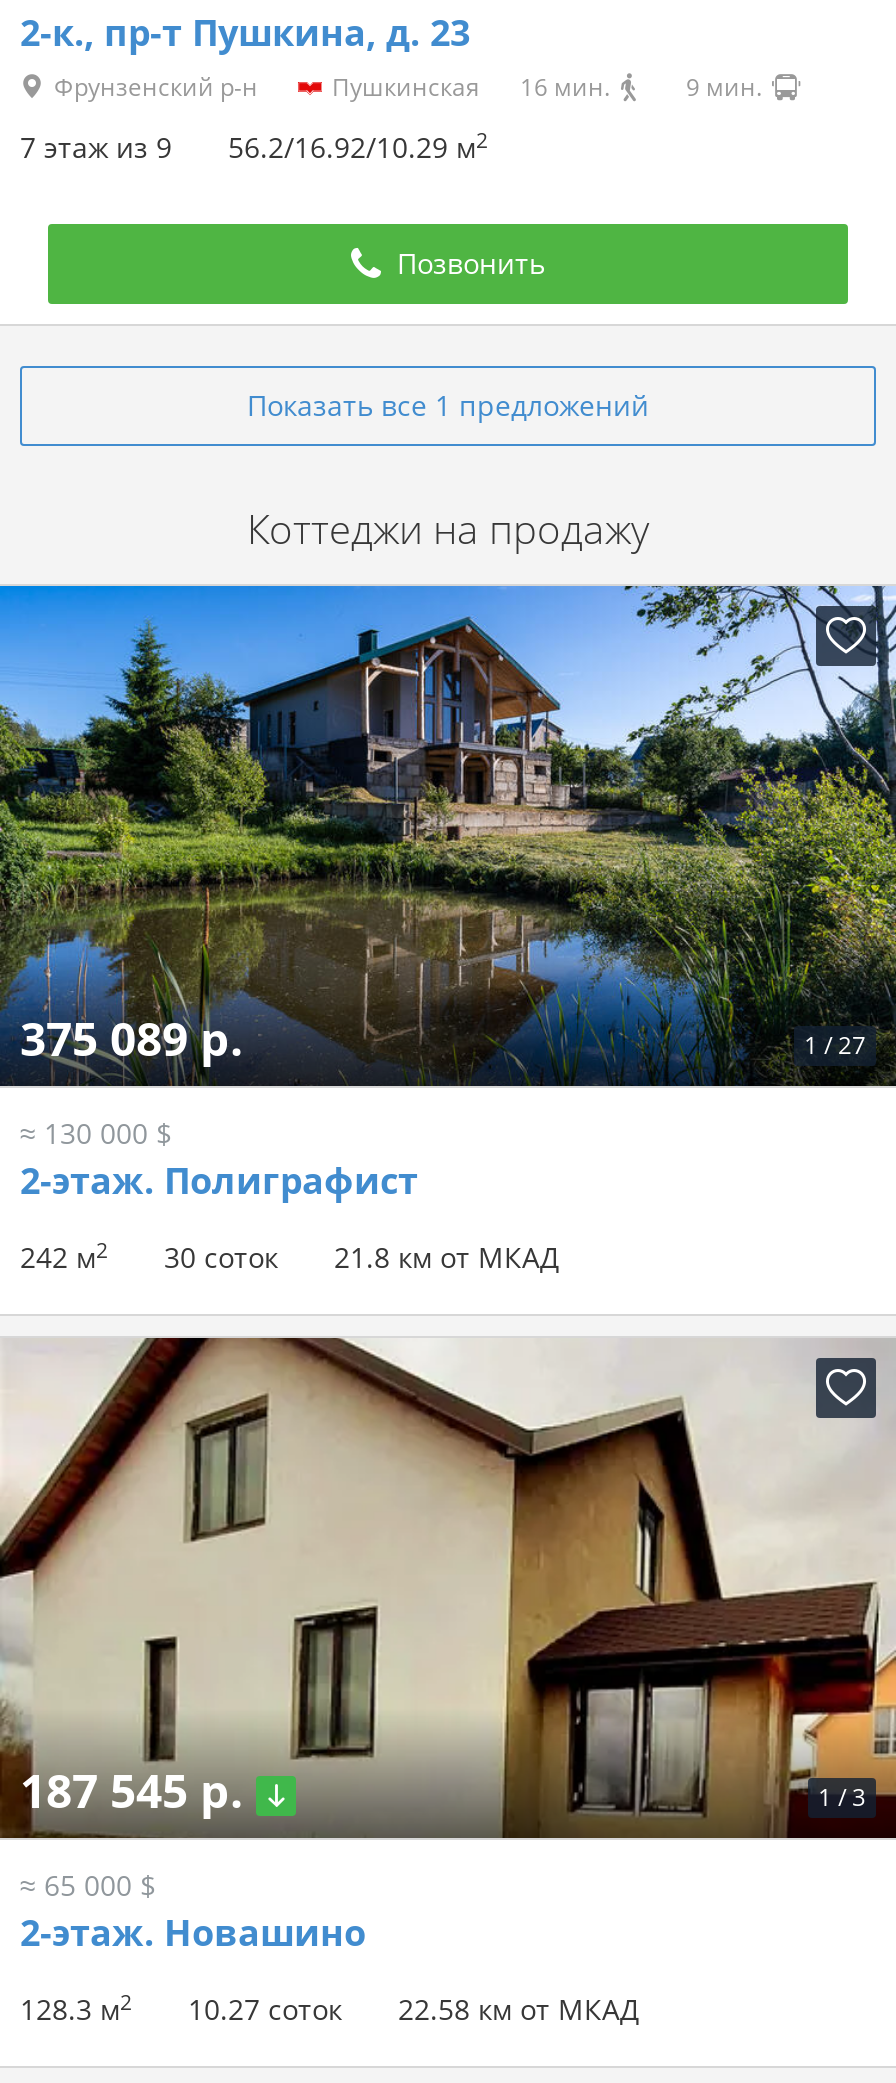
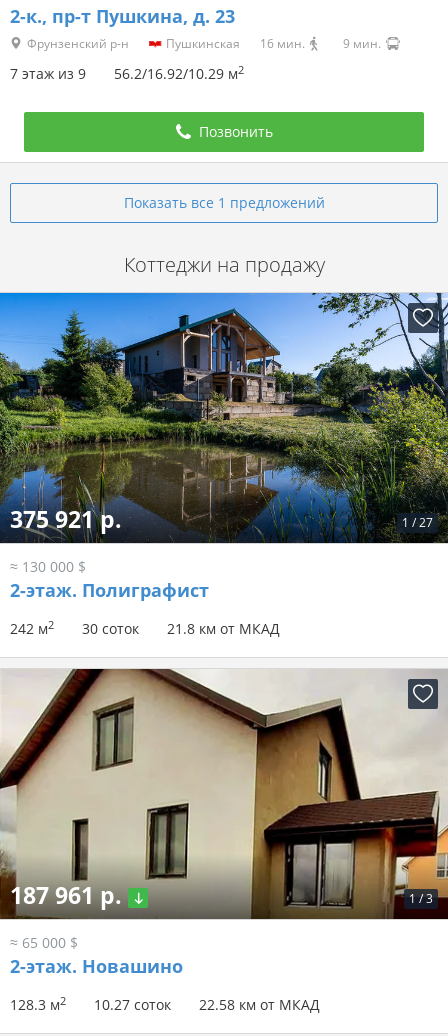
- 375 089 р.
+ 375 921 р.

- 187 545 р.
+ 187 961 р.
